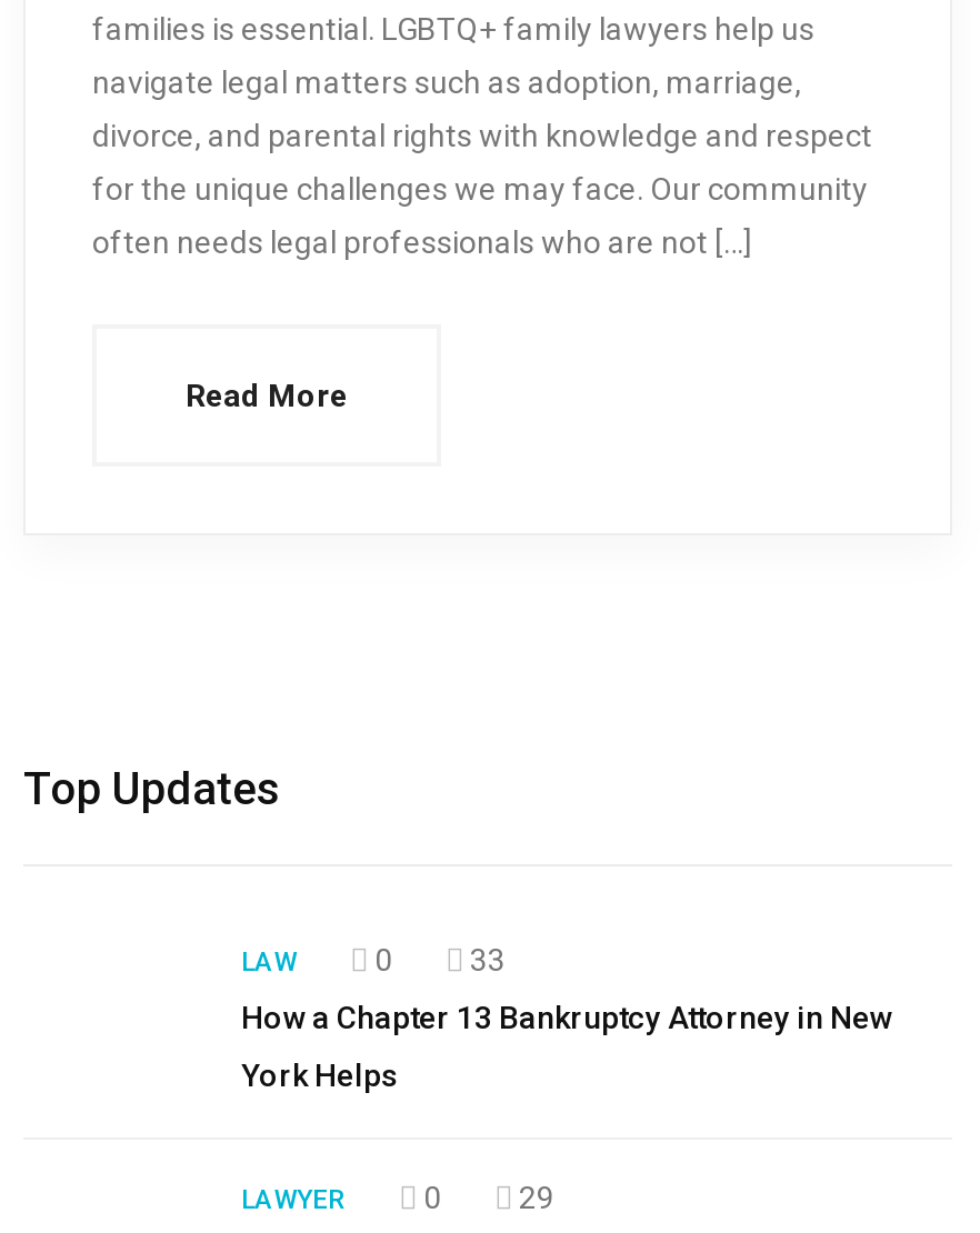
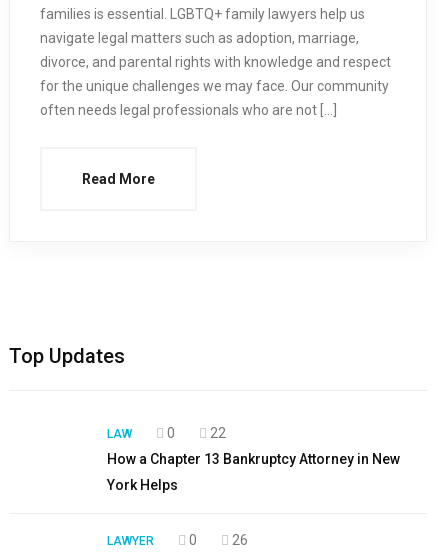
- 0 33
+ 0 22

- 0 29
+ 0 26
